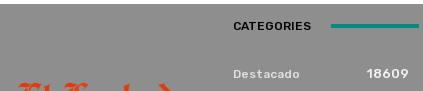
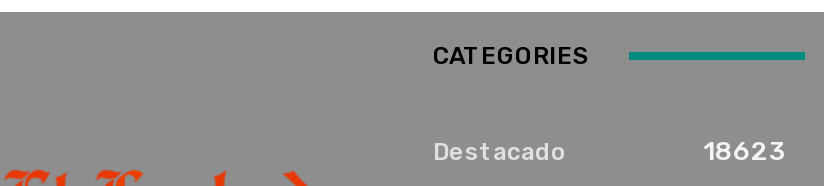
- 18609
+ 18623
